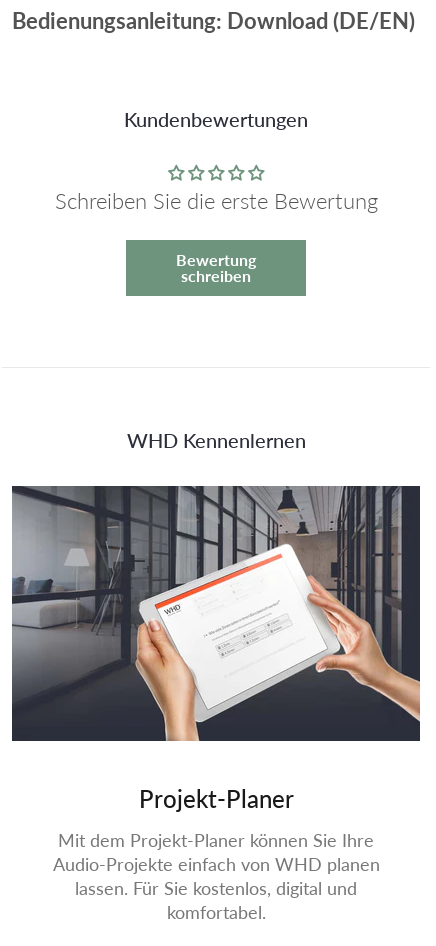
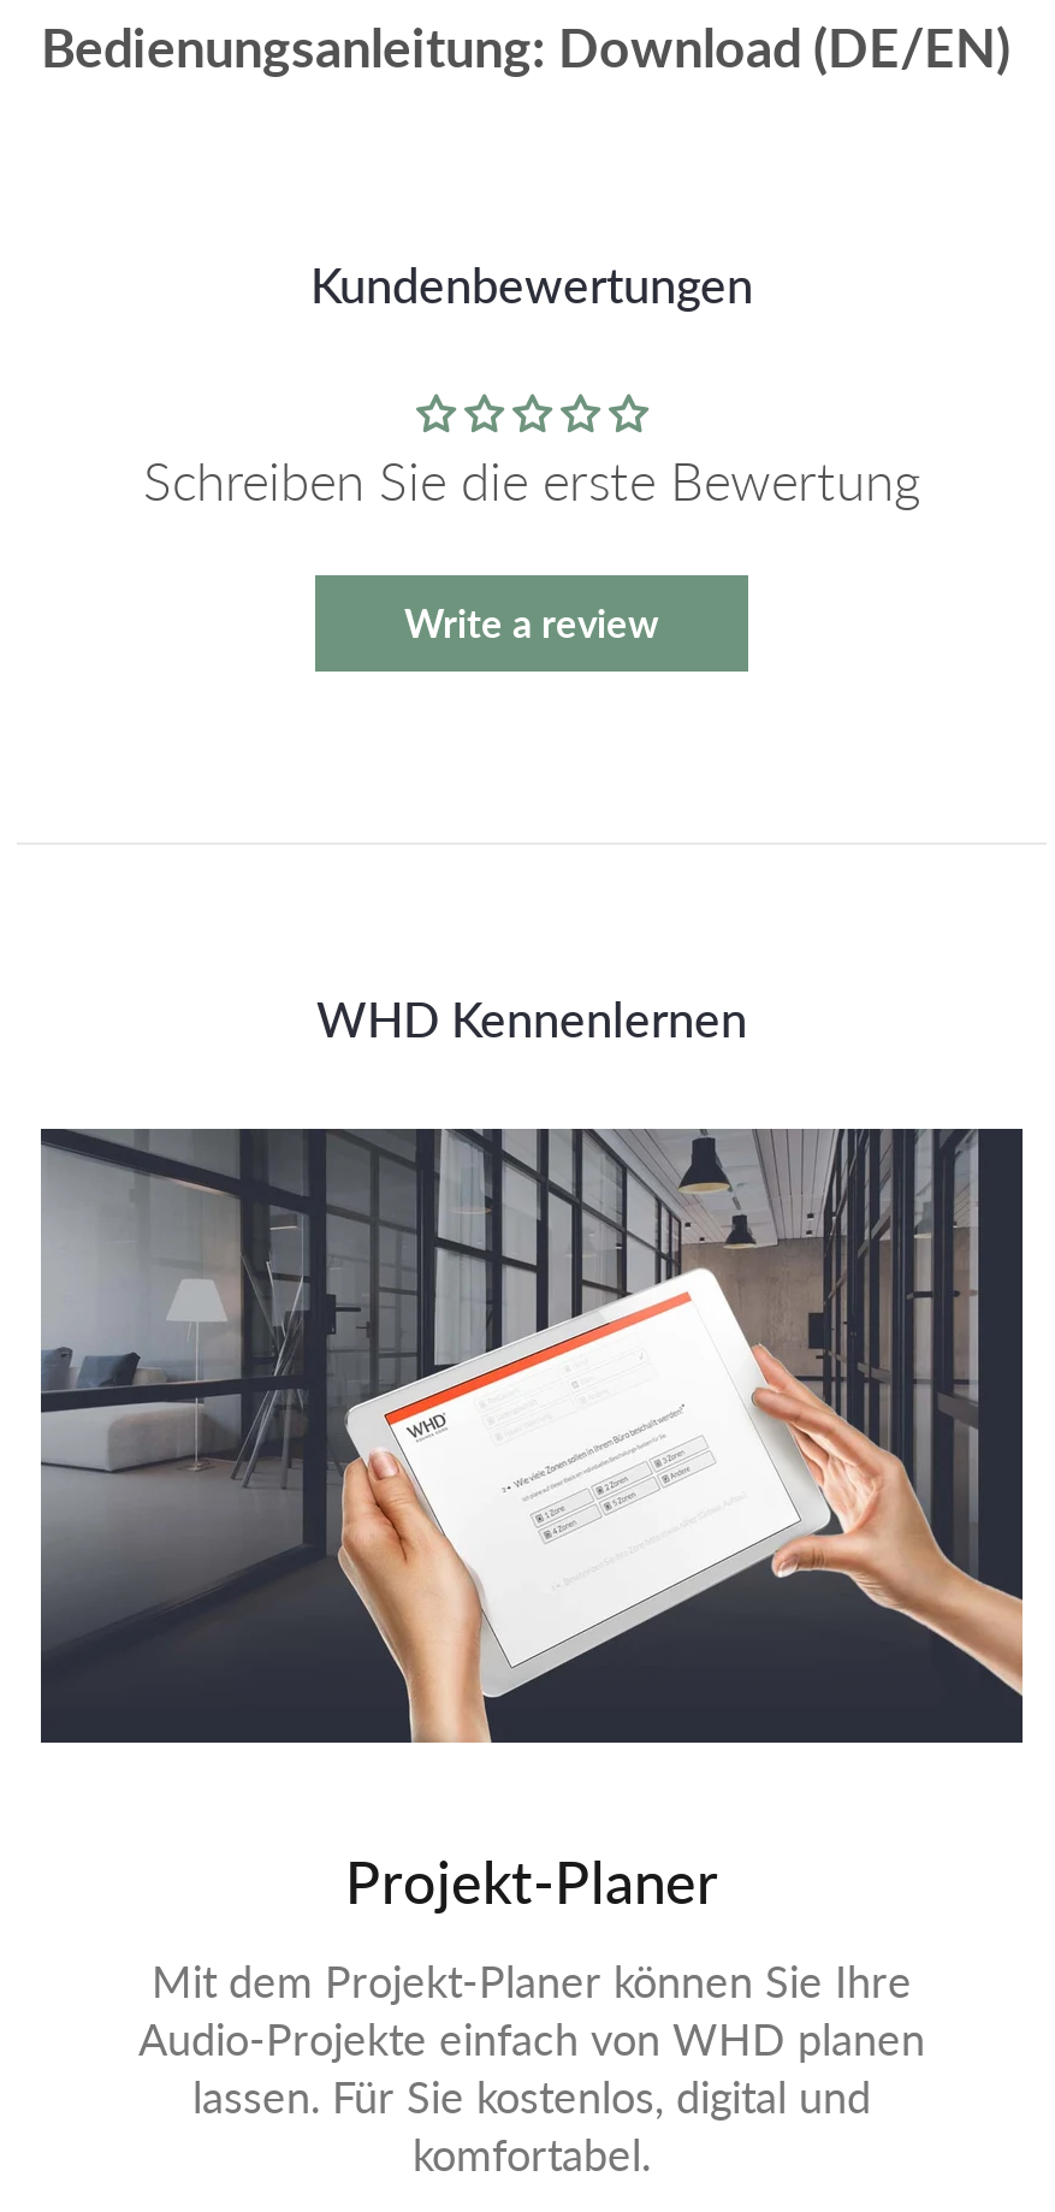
- Bewertung
- schreiben
+ Write a review
